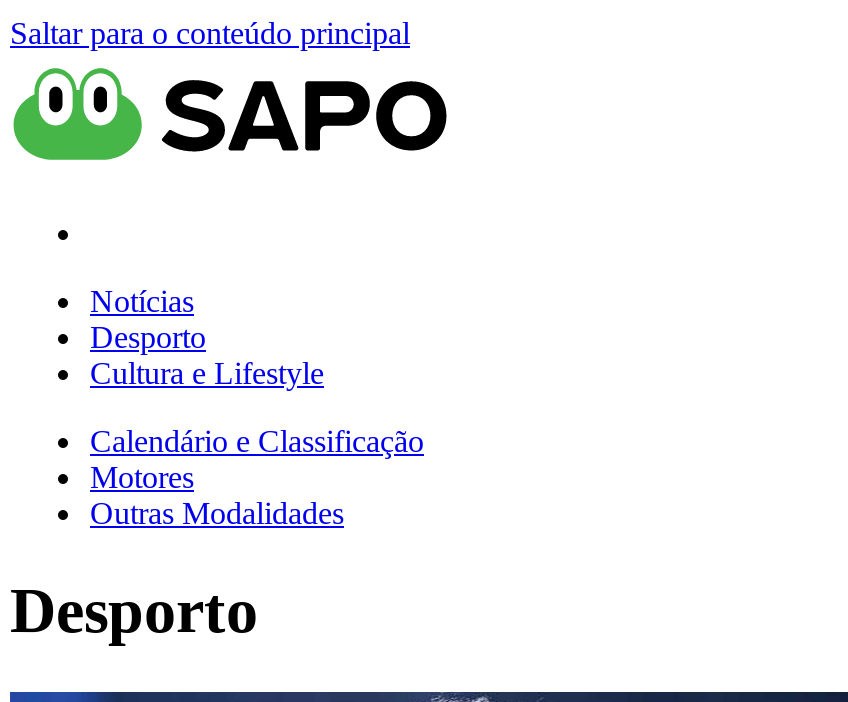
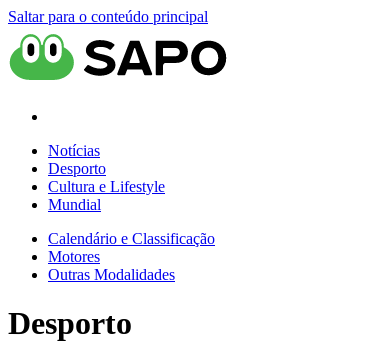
+ Mundial
